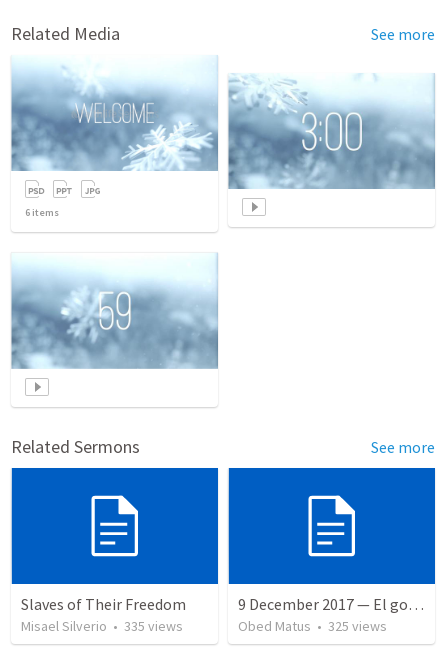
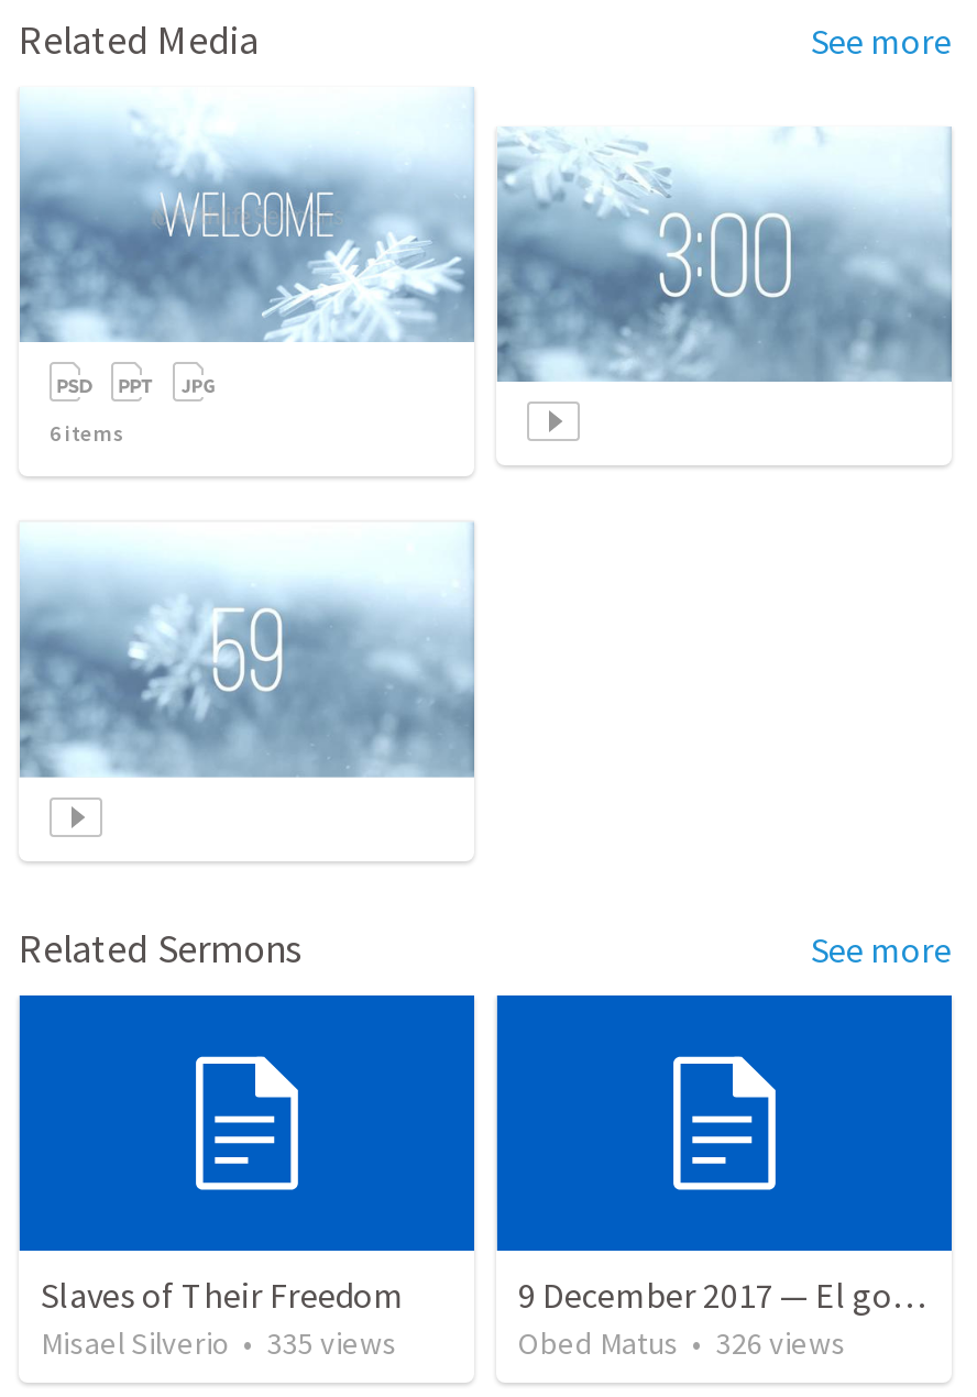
- Obed Matus • 325 views
+ Obed Matus • 326 views
